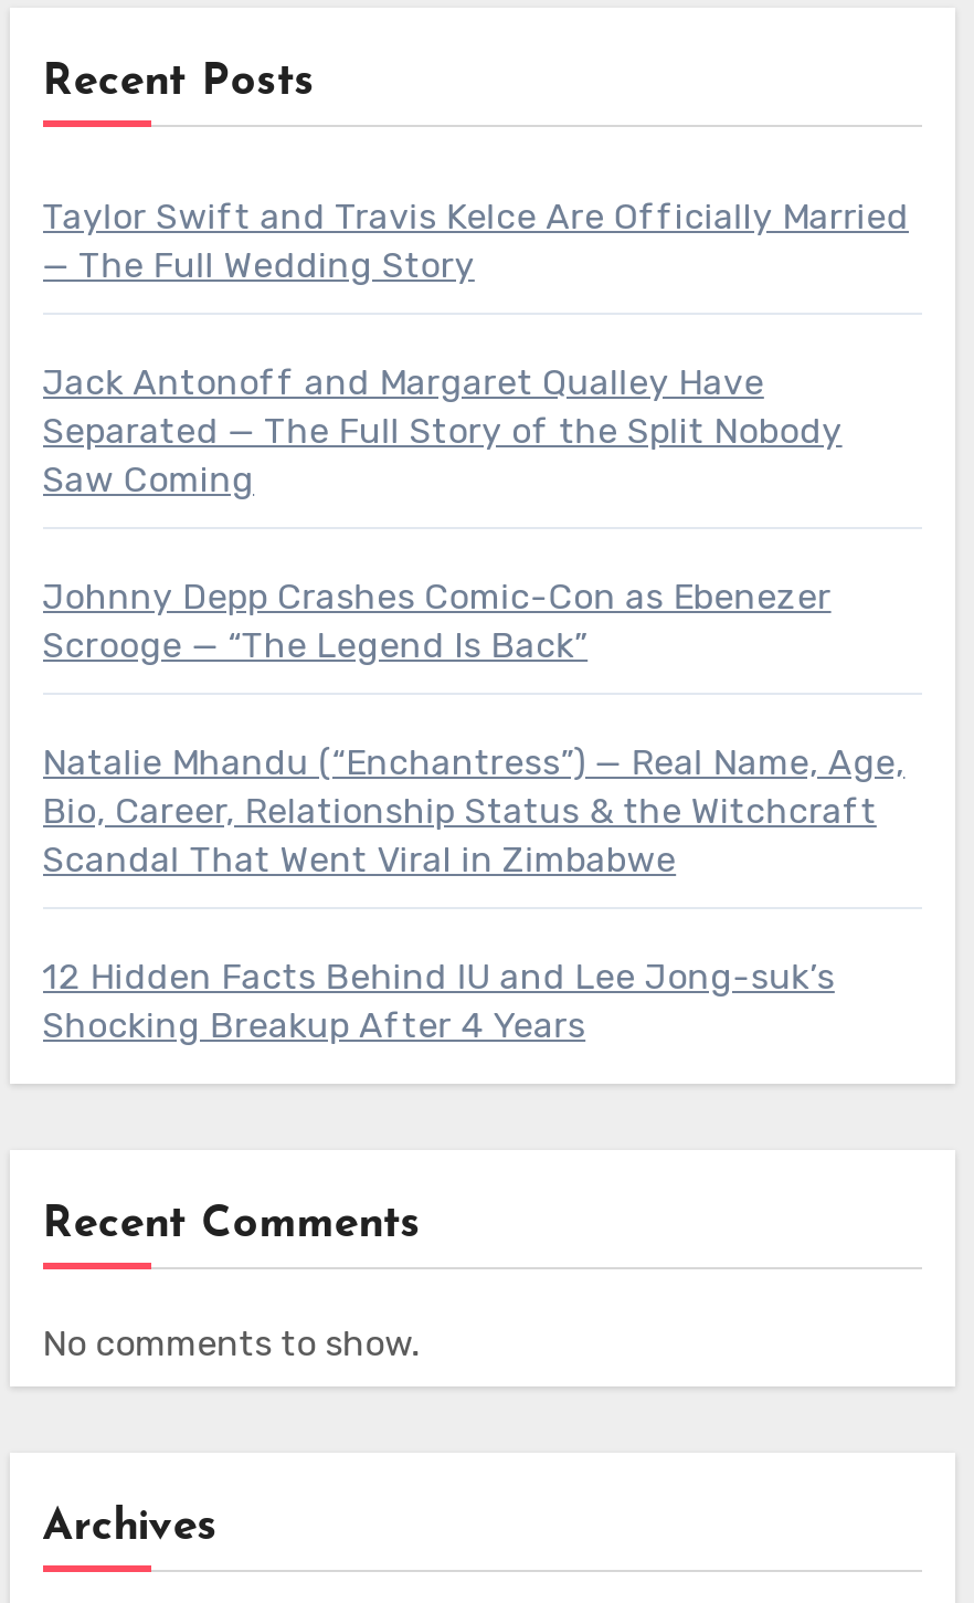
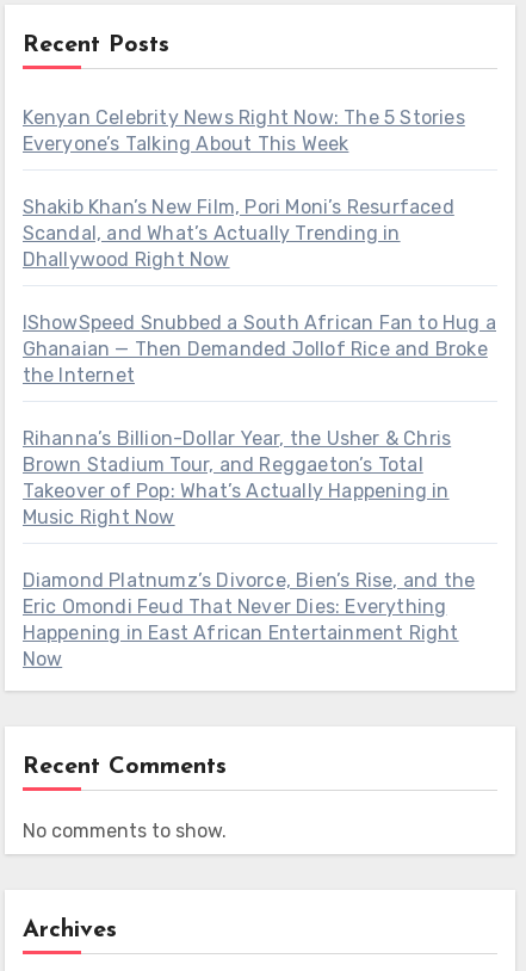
- Taylor Swift and Travis Kelce Are Officially Married
- — The Full Wedding Story
+ Kenyan Celebrity News Right Now: The 5 Stories
+ Everyone’s Talking About This Week

- Jack Antonoff and Margaret Qualley Have
- Separated — The Full Story of the Split Nobody
- Saw Coming
+ Shakib Khan’s New Film, Pori Moni’s Resurfaced
+ Scandal, and What’s Actually Trending in
+ Dhallywood Right Now

- Johnny Depp Crashes Comic-Con as Ebenezer
- Scrooge — “The Legend Is Back”
+ IShowSpeed Snubbed a South African Fan to Hug a
+ Ghanaian — Then Demanded Jollof Rice and Broke
+ the Internet

- Natalie Mhandu (“Enchantress”) — Real Name, Age,
- Bio, Career, Relationship Status & the Witchcraft
- Scandal That Went Viral in Zimbabwe
+ Rihanna’s Billion-Dollar Year, the Usher & Chris
+ Brown Stadium Tour, and Reggaeton’s Total
+ Takeover of Pop: What’s Actually Happening in
+ Music Right Now

- 12 Hidden Facts Behind IU and Lee Jong-suk’s
- Shocking Breakup After 4 Years
+ Diamond Platnumz’s Divorce, Bien’s Rise, and the
+ Eric Omondi Feud That Never Dies: Everything
+ Happening in East African Entertainment Right
+ Now
